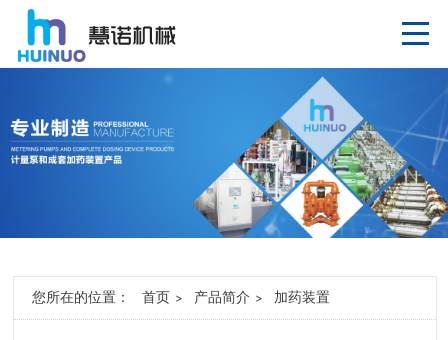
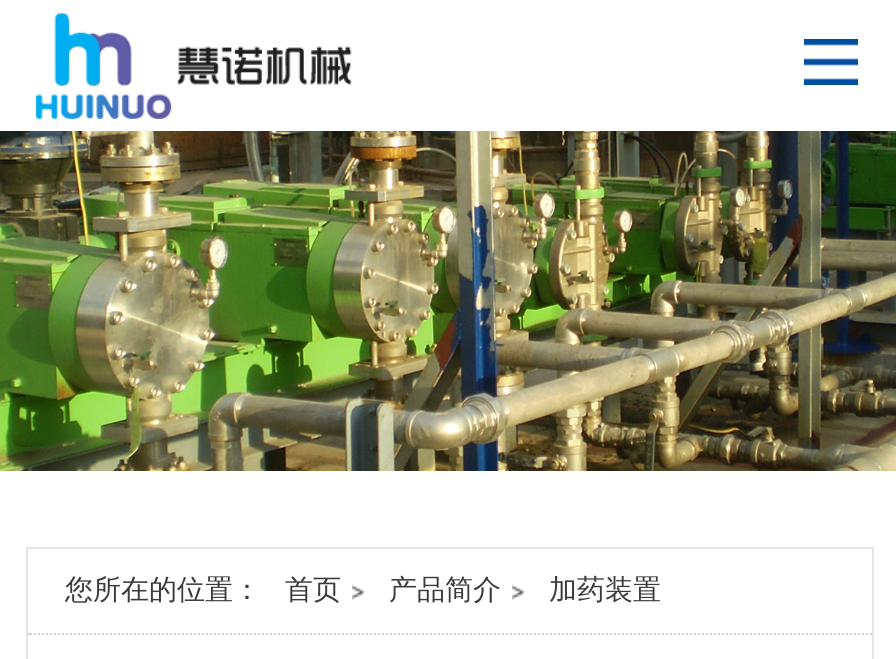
- [image]
+ [image]
